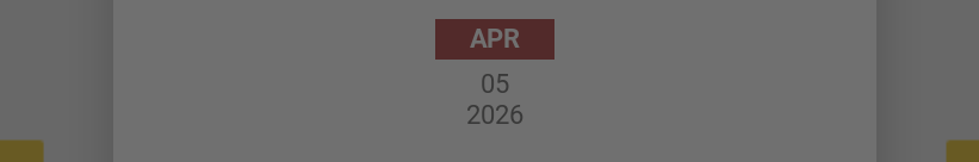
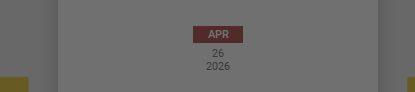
- 05
+ 26
